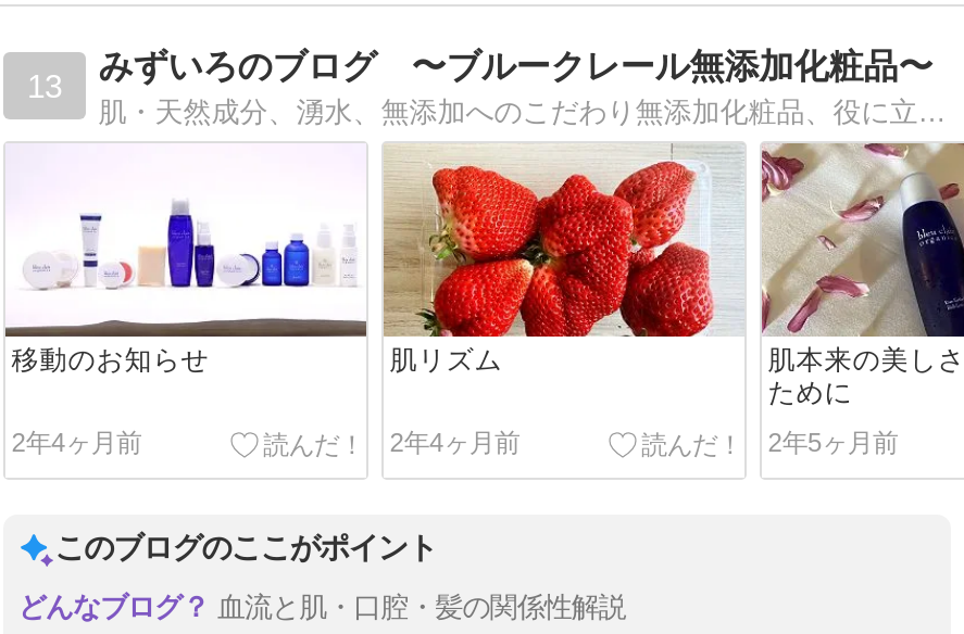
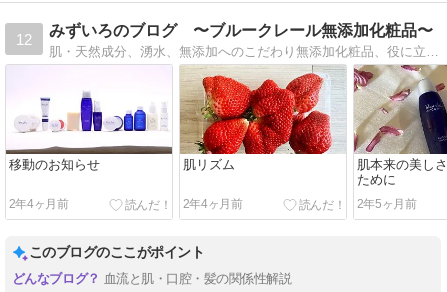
- 13
+ 12
